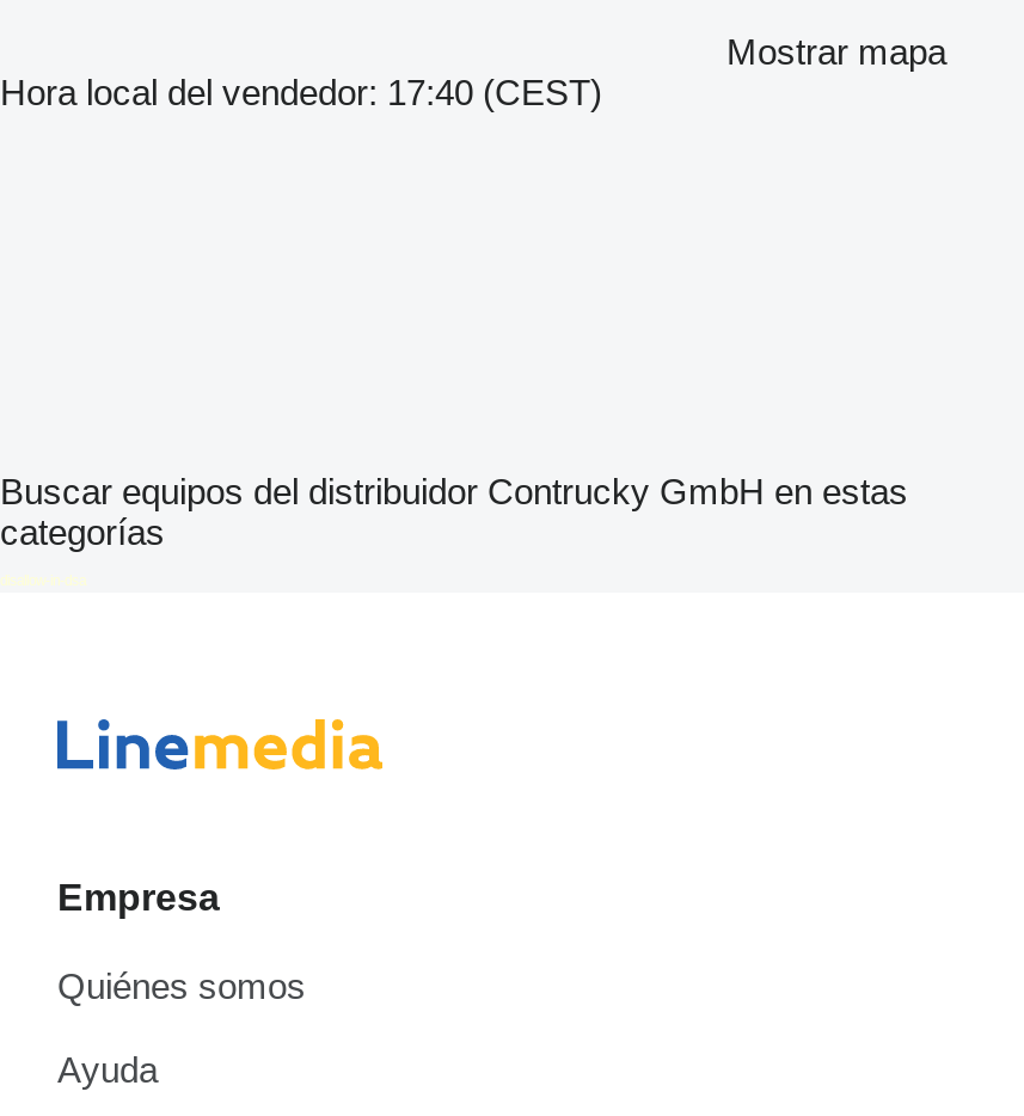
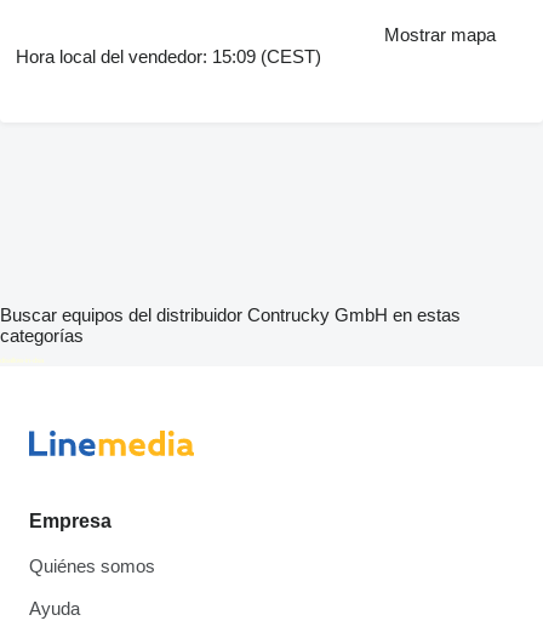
- Hora local del vendedor: 17:40 (CEST)
+ Hora local del vendedor: 15:09 (CEST)
